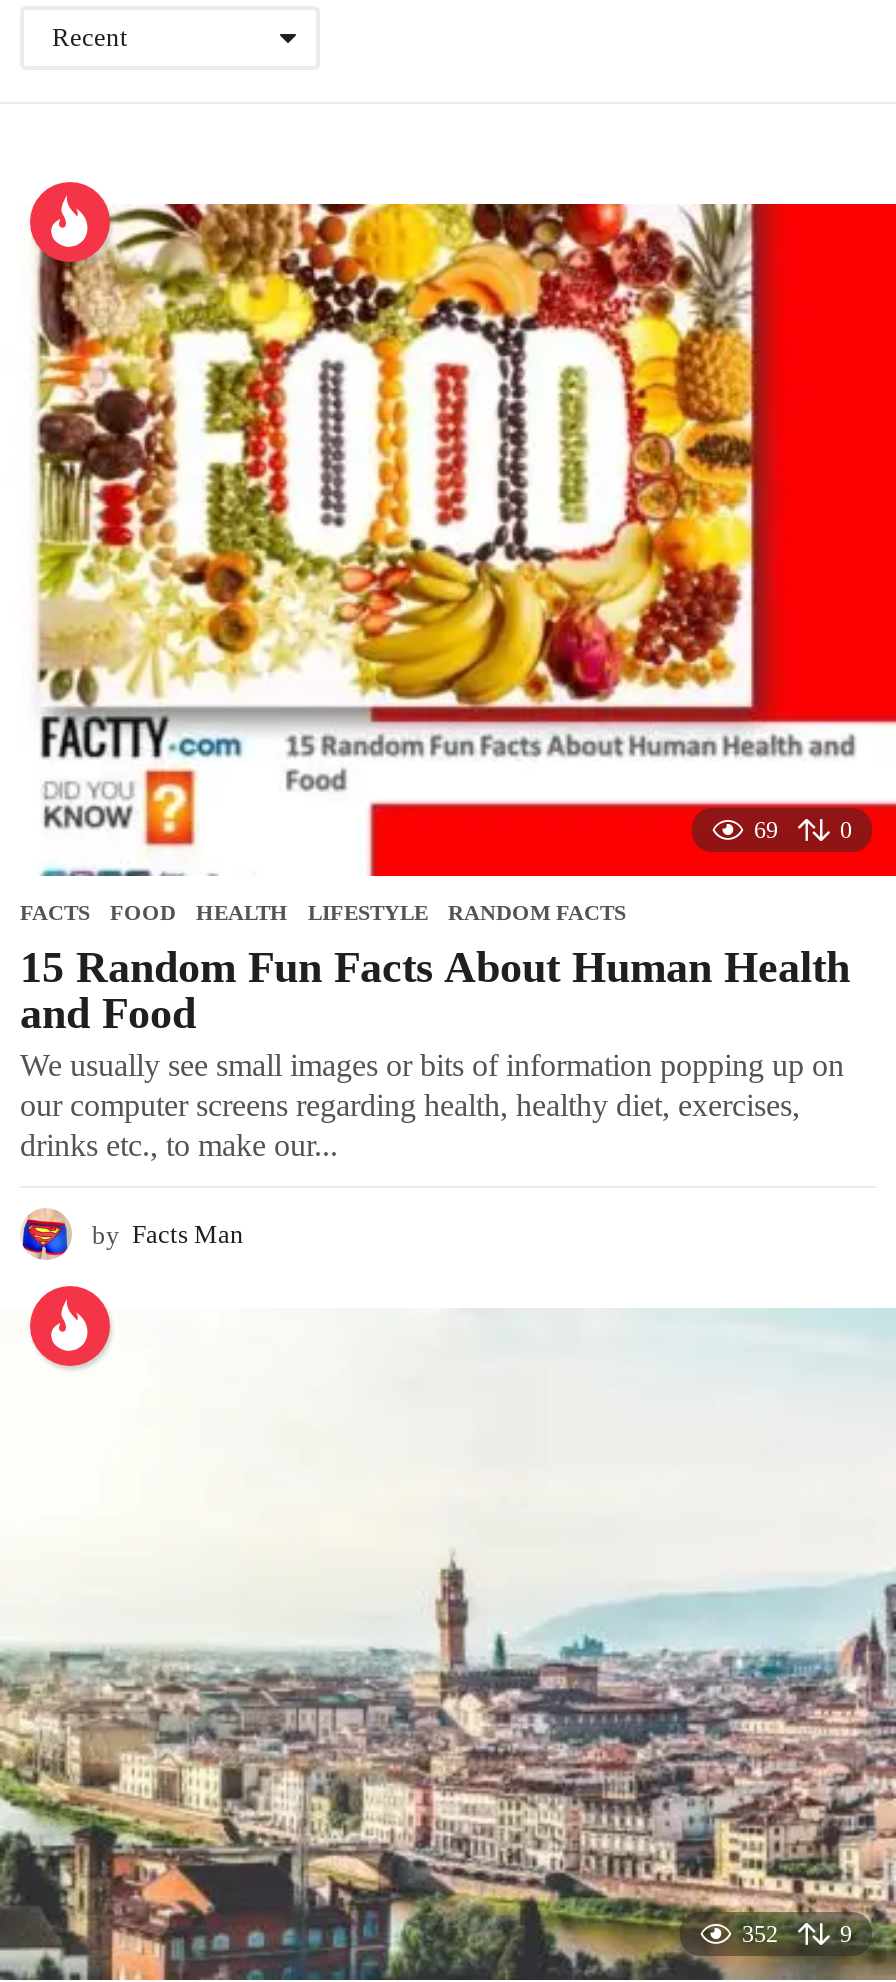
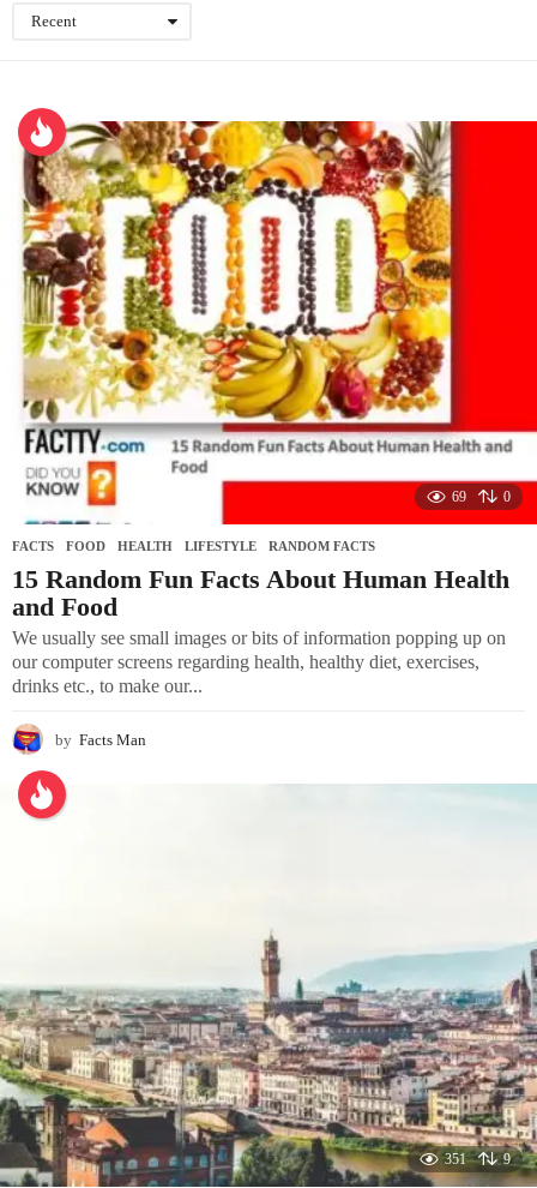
- 352
+ 351
